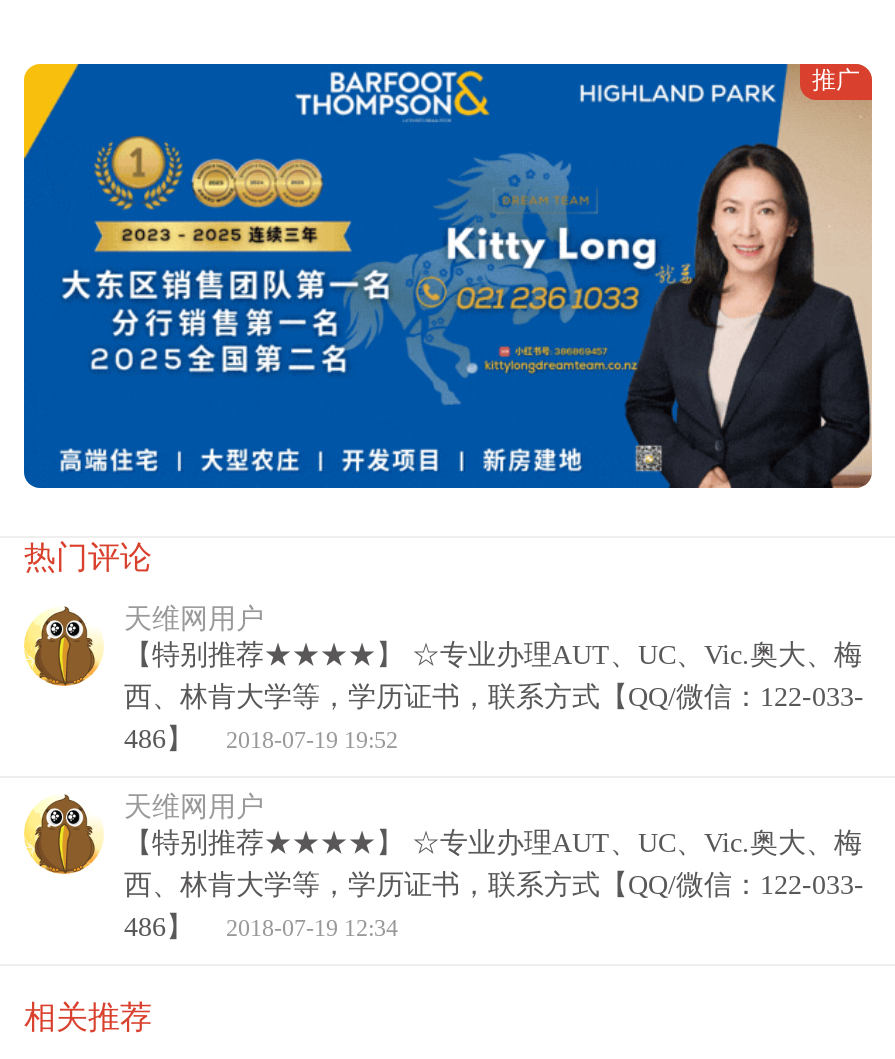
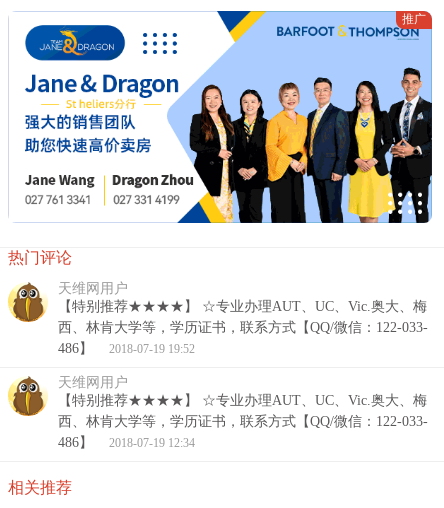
- [image]
+ [image]
